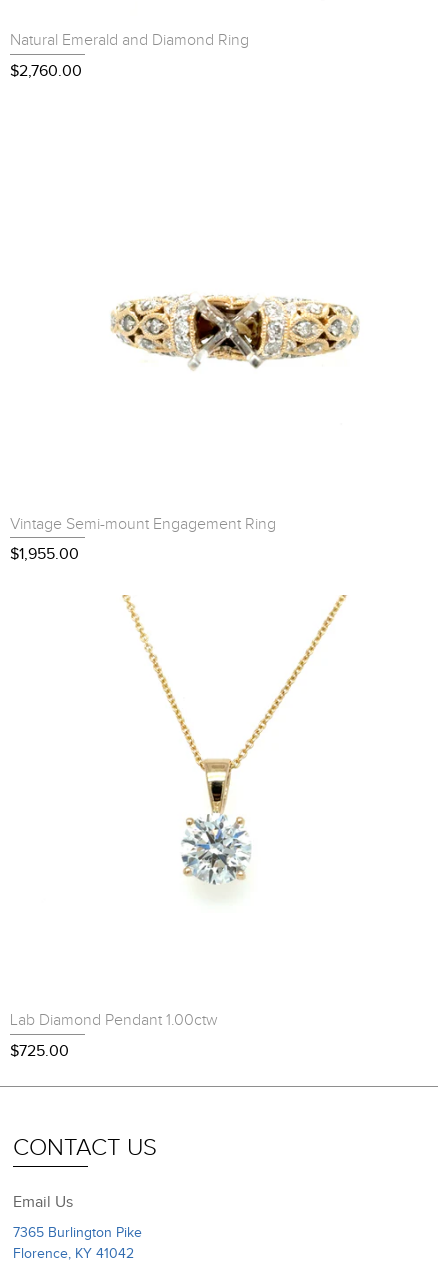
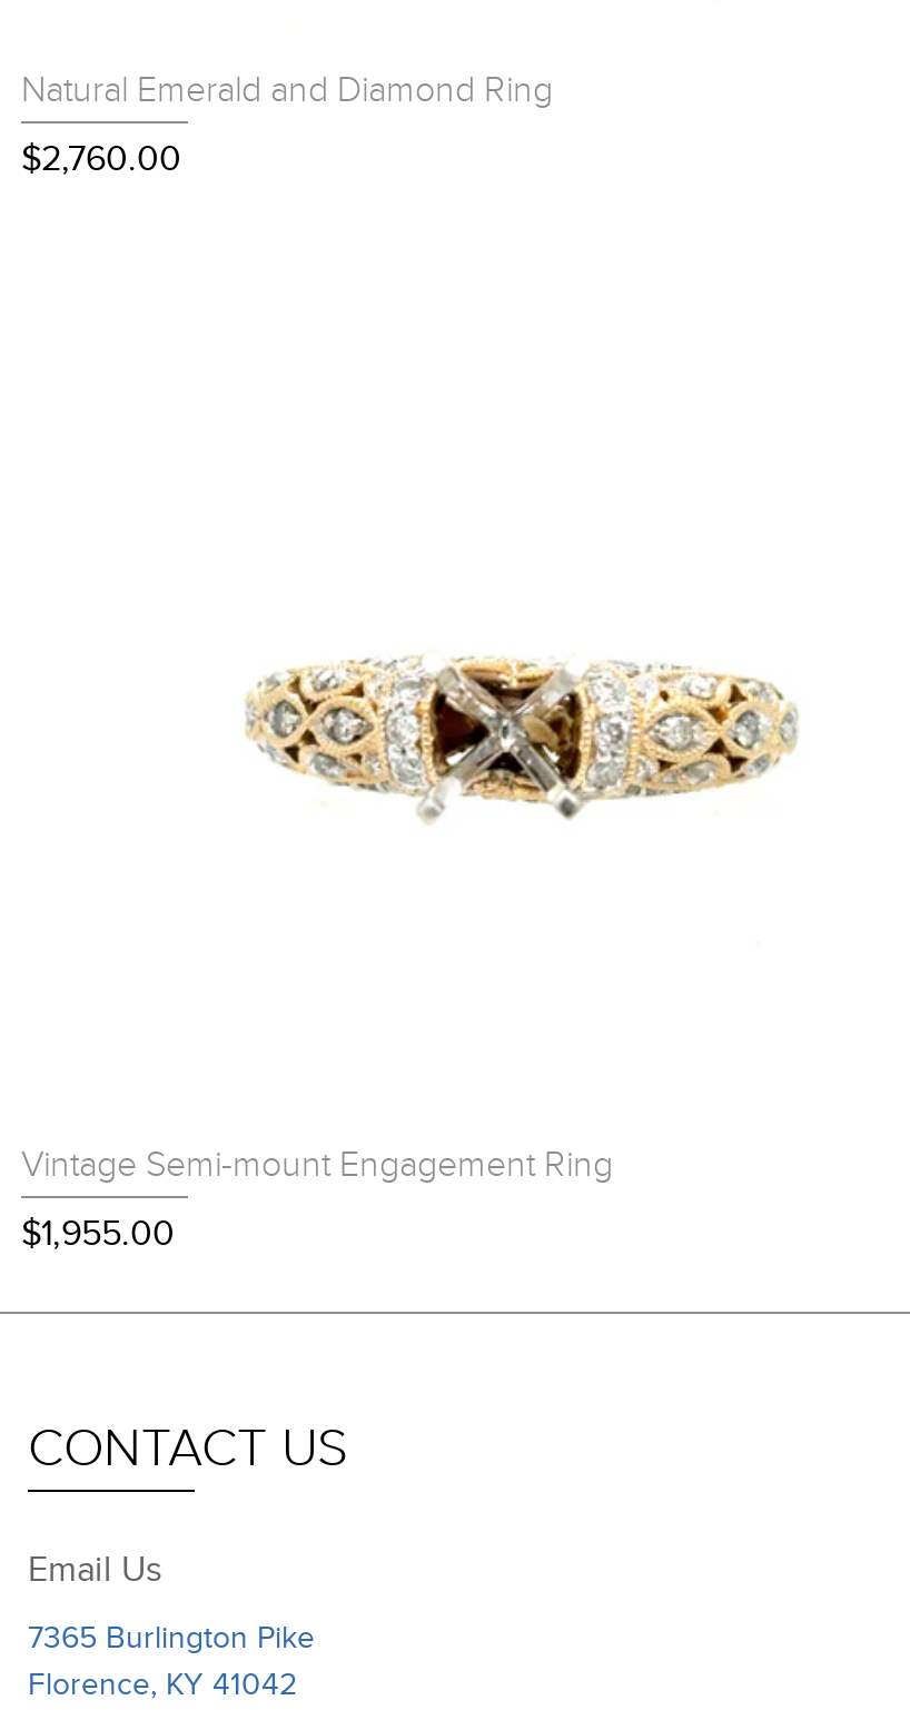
- [image]

- Lab Diamond Pendant 1.00ctw
- $725.00
